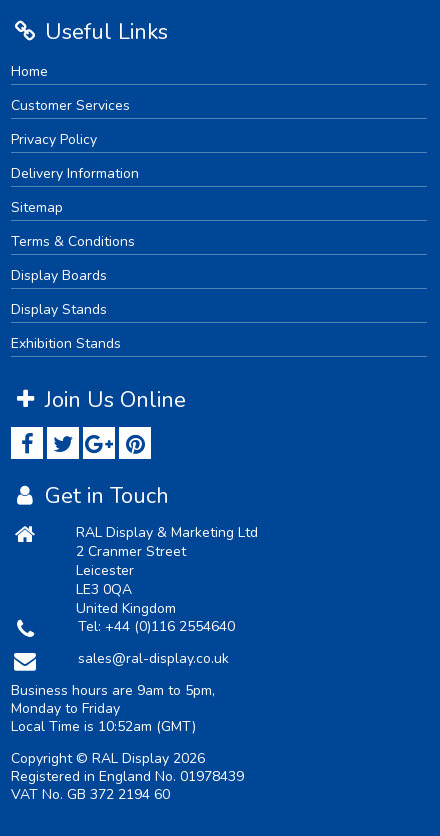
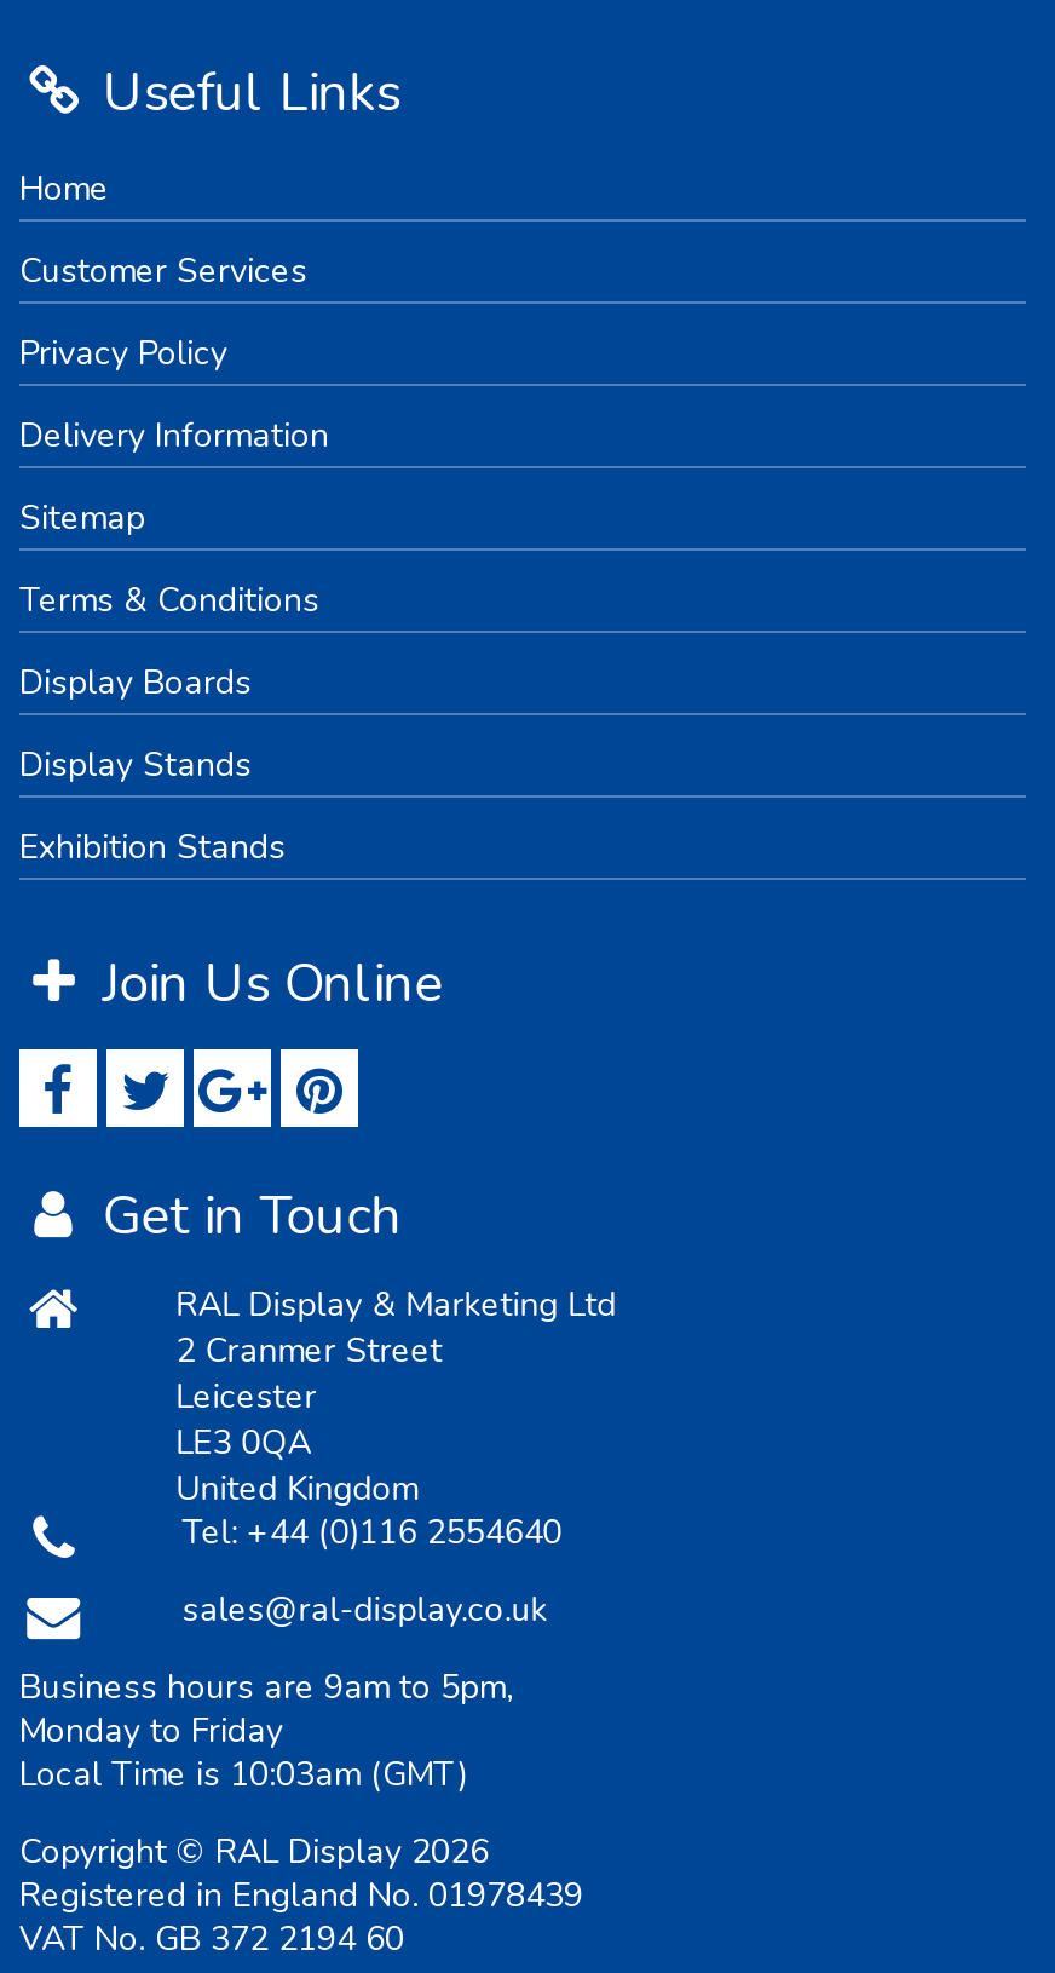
- Local Time is 10:52am (GMT)
+ Local Time is 10:03am (GMT)
